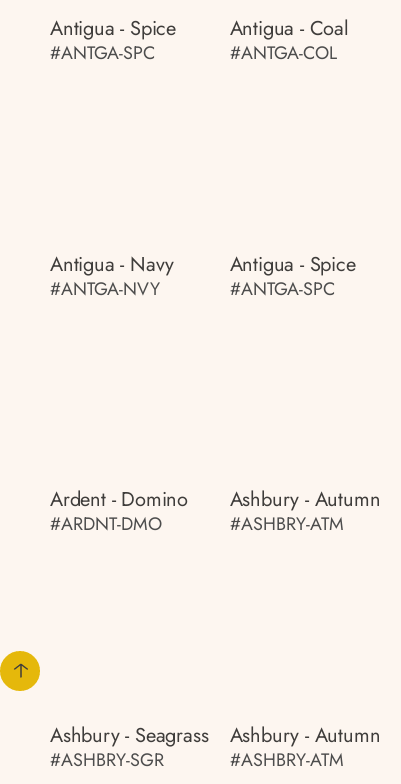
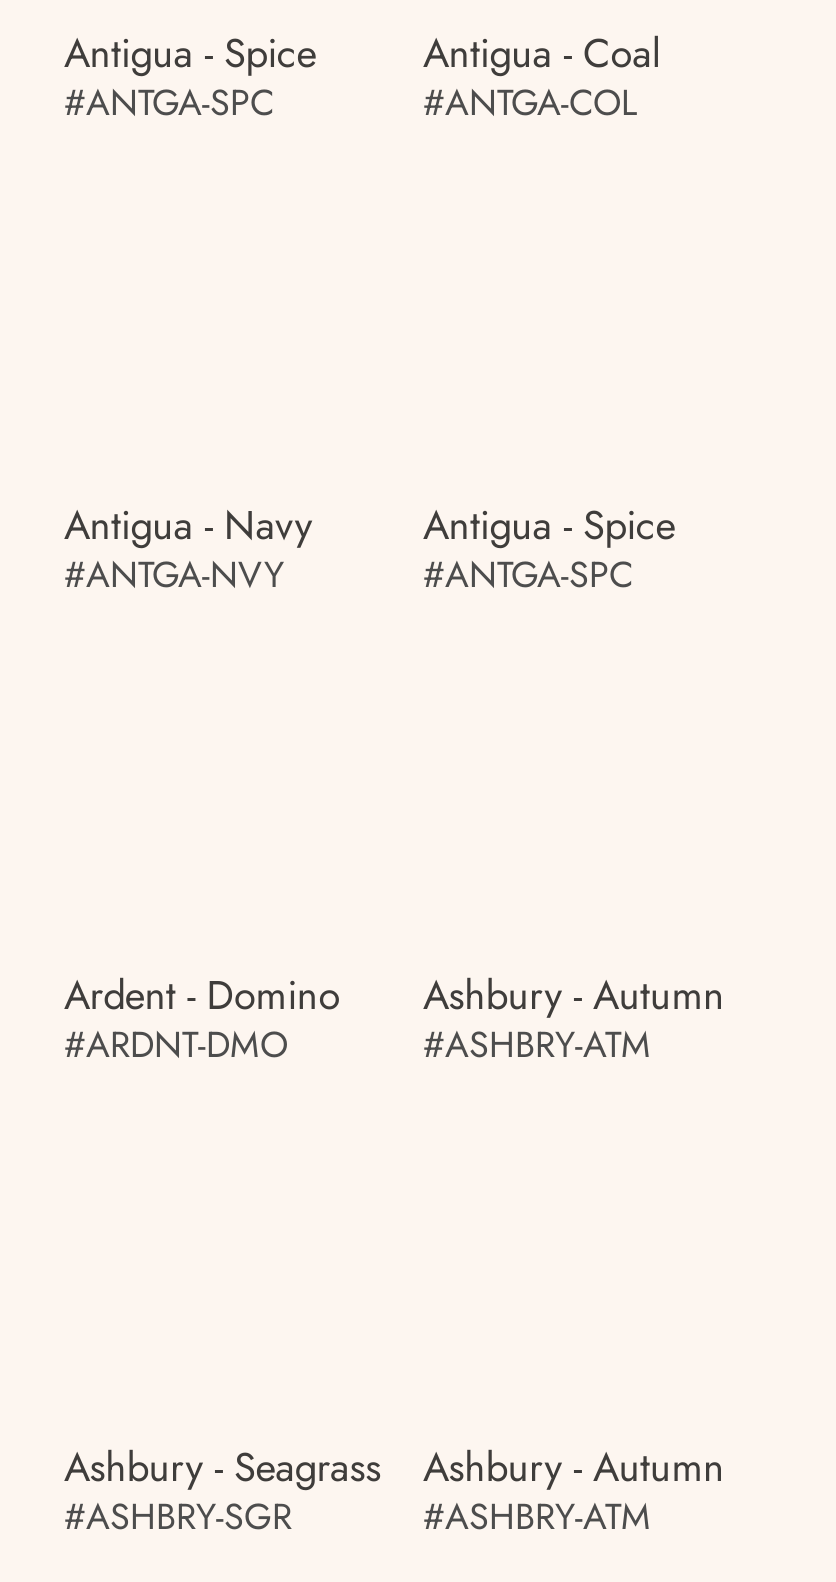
- [image]
